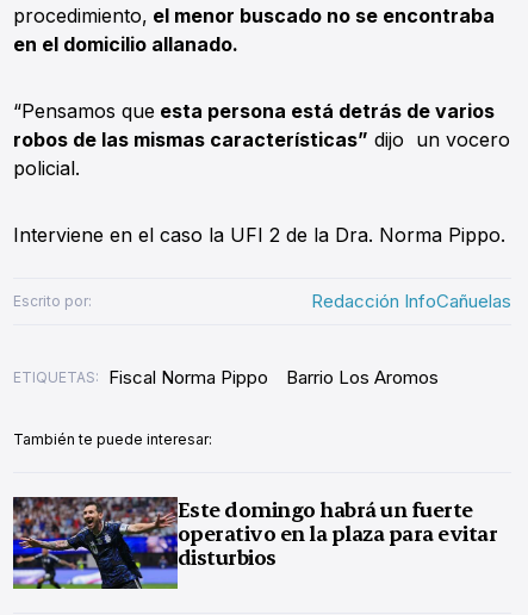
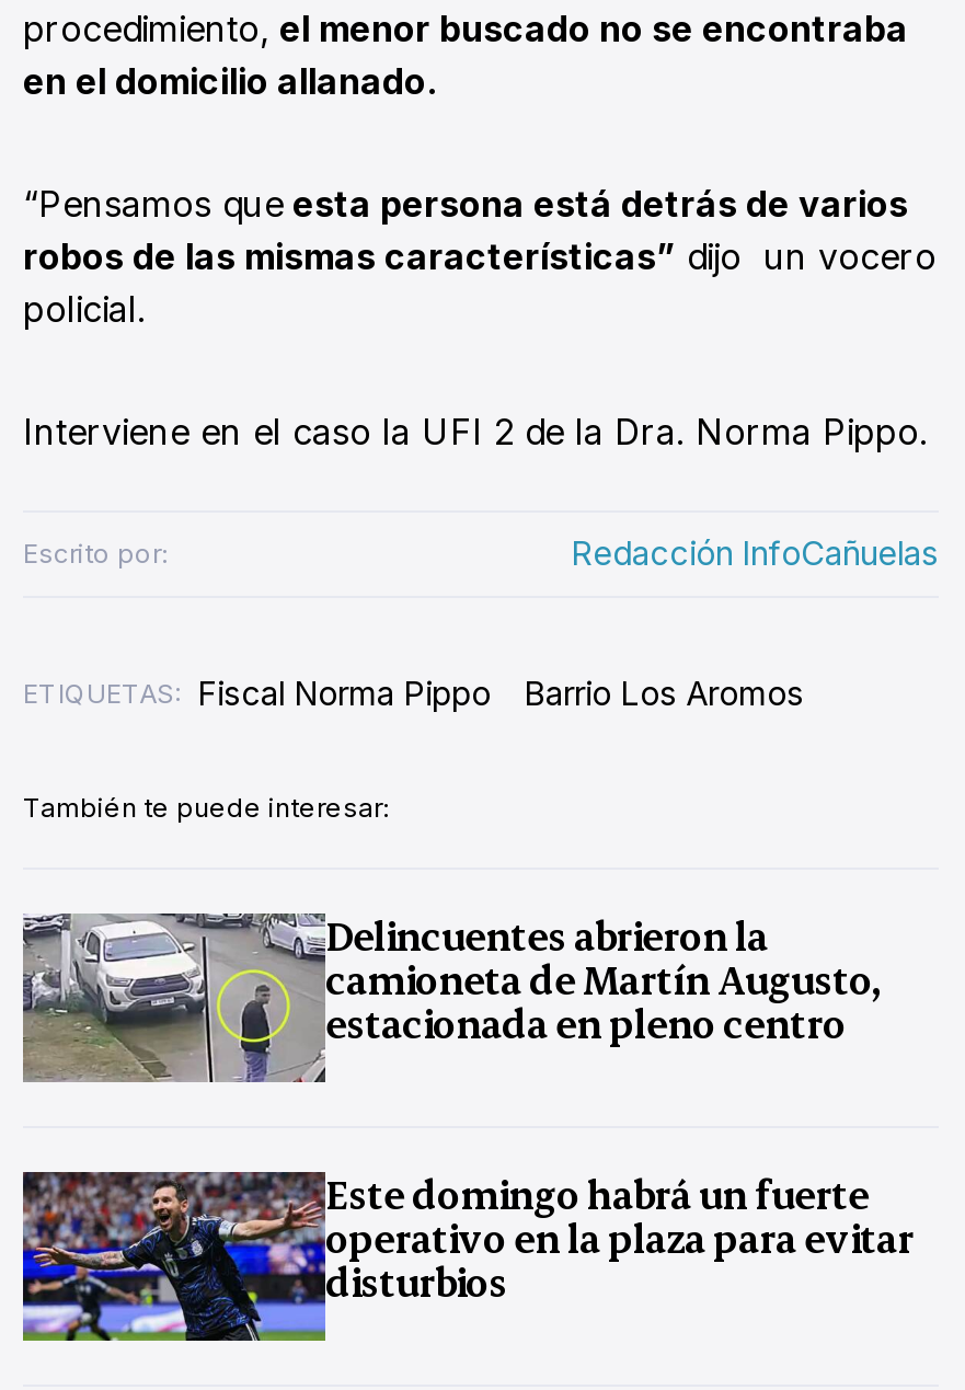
+ [image]
+ Delincuentes abrieron la
+ camioneta de Martín Augusto,
+ estacionada en pleno centro
